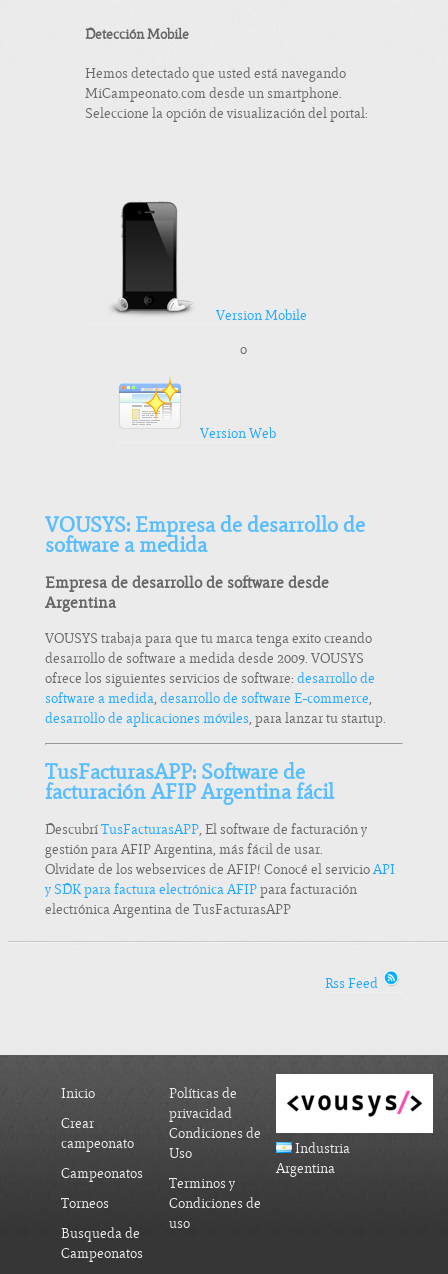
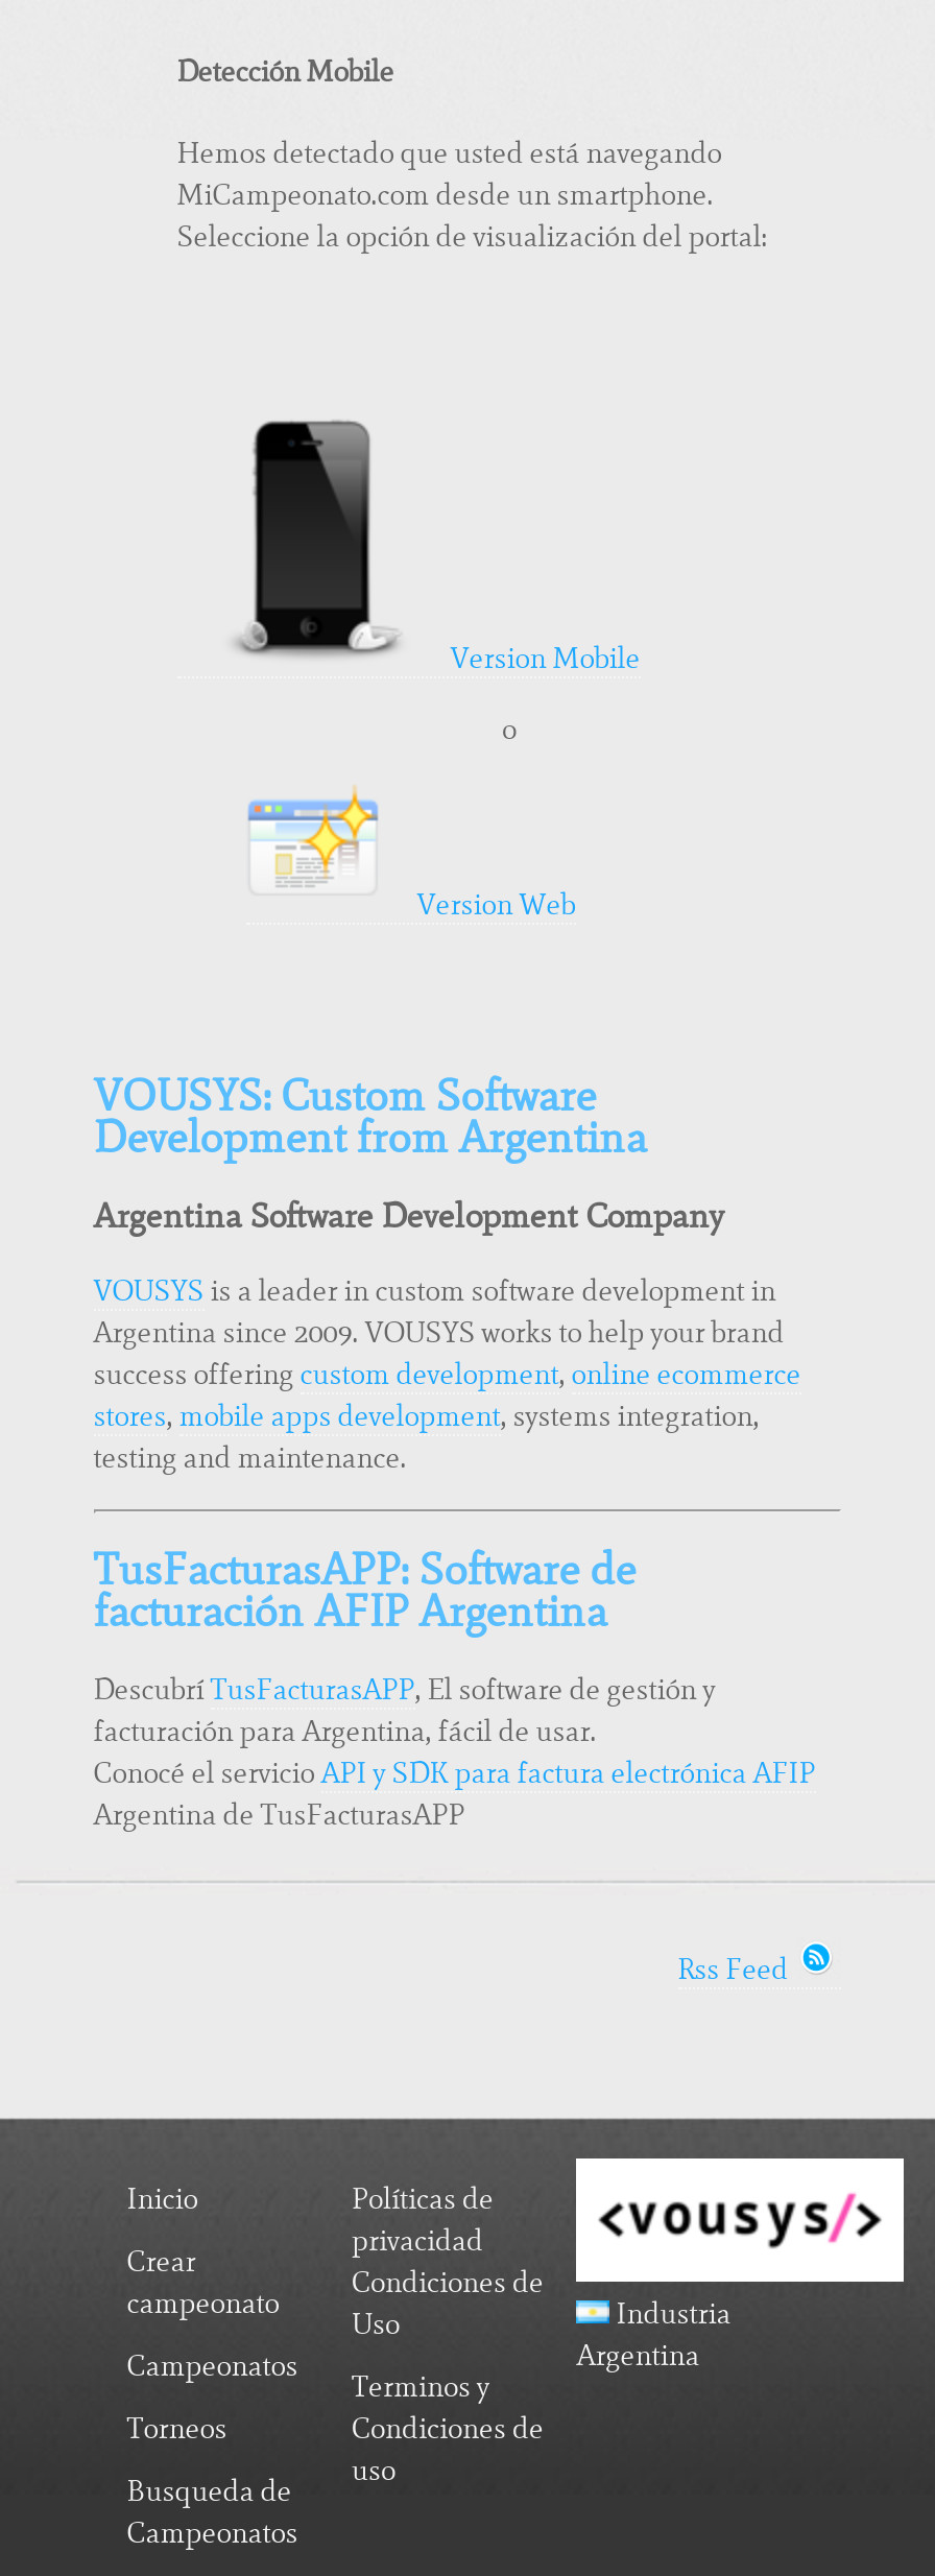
- VOUSYS: Empresa de desarrollo de
- software a medida
+ VOUSYS: Custom Software
+ Development from Argentina

- Empresa de desarrollo de software desde
- Argentina
+ Argentina Software Development Company

- VOUSYS trabaja para que tu marca tenga exito creando
- desarrollo de software a medida desde 2009. VOUSYS
- ofrece los siguientes servicios de software: desarrollo de
- software a medida, desarrollo de software E-commerce,
- desarrollo de aplicaciones móviles, para lanzar tu startup.
+ VOUSYS is a leader in custom software development in
+ Argentina since 2009. VOUSYS works to help your brand
+ success offering custom development, online ecommerce
+ stores, mobile apps development, systems integration,
+ testing and maintenance.

- facturación AFIP Argentina fácil
+ facturación AFIP Argentina

- Descubrí TusFacturasAPP, El software de facturación y
- gestión para AFIP Argentina, más fácil de usar.
- Olvidate de los webservices de AFIP! Conocé el servicio API
- y SDK para factura electrónica AFIP para facturación
- electrónica Argentina de TusFacturasAPP
+ Descubrí TusFacturasAPP, El software de gestión y
+ facturación para Argentina, fácil de usar.
+ Conocé el servicio API y SDK para factura electrónica AFIP
+ Argentina de TusFacturasAPP
